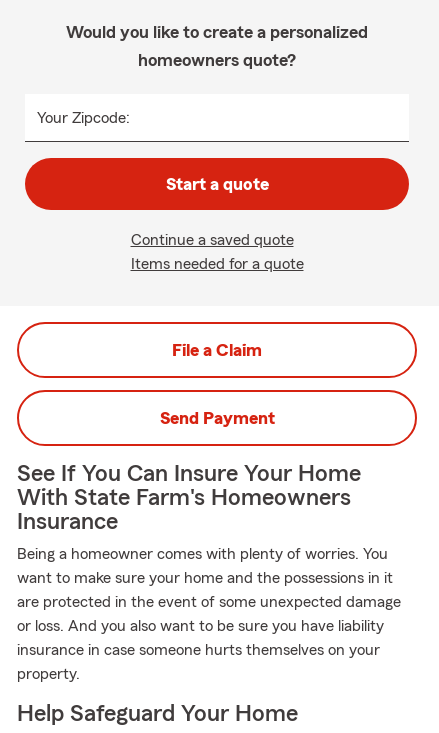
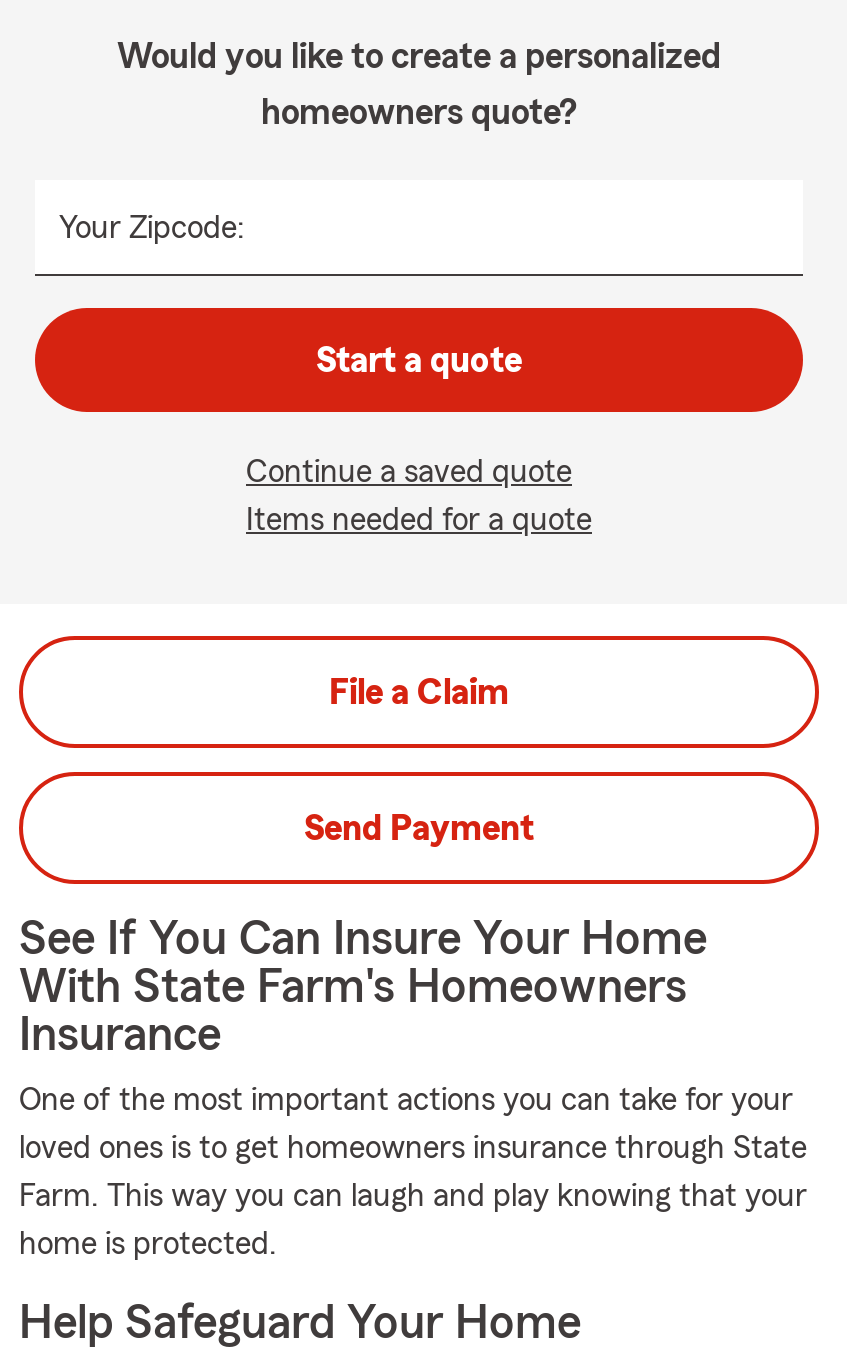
- Being a homeowner comes with plenty of worries. You
- want to make sure your home and the possessions in it
- are protected in the event of some unexpected damage
- or loss. And you also want to be sure you have liability
- insurance in case someone hurts themselves on your
- property.
+ One of the most important actions you can take for your
+ loved ones is to get homeowners insurance through State
+ Farm. This way you can laugh and play knowing that your
+ home is protected.
